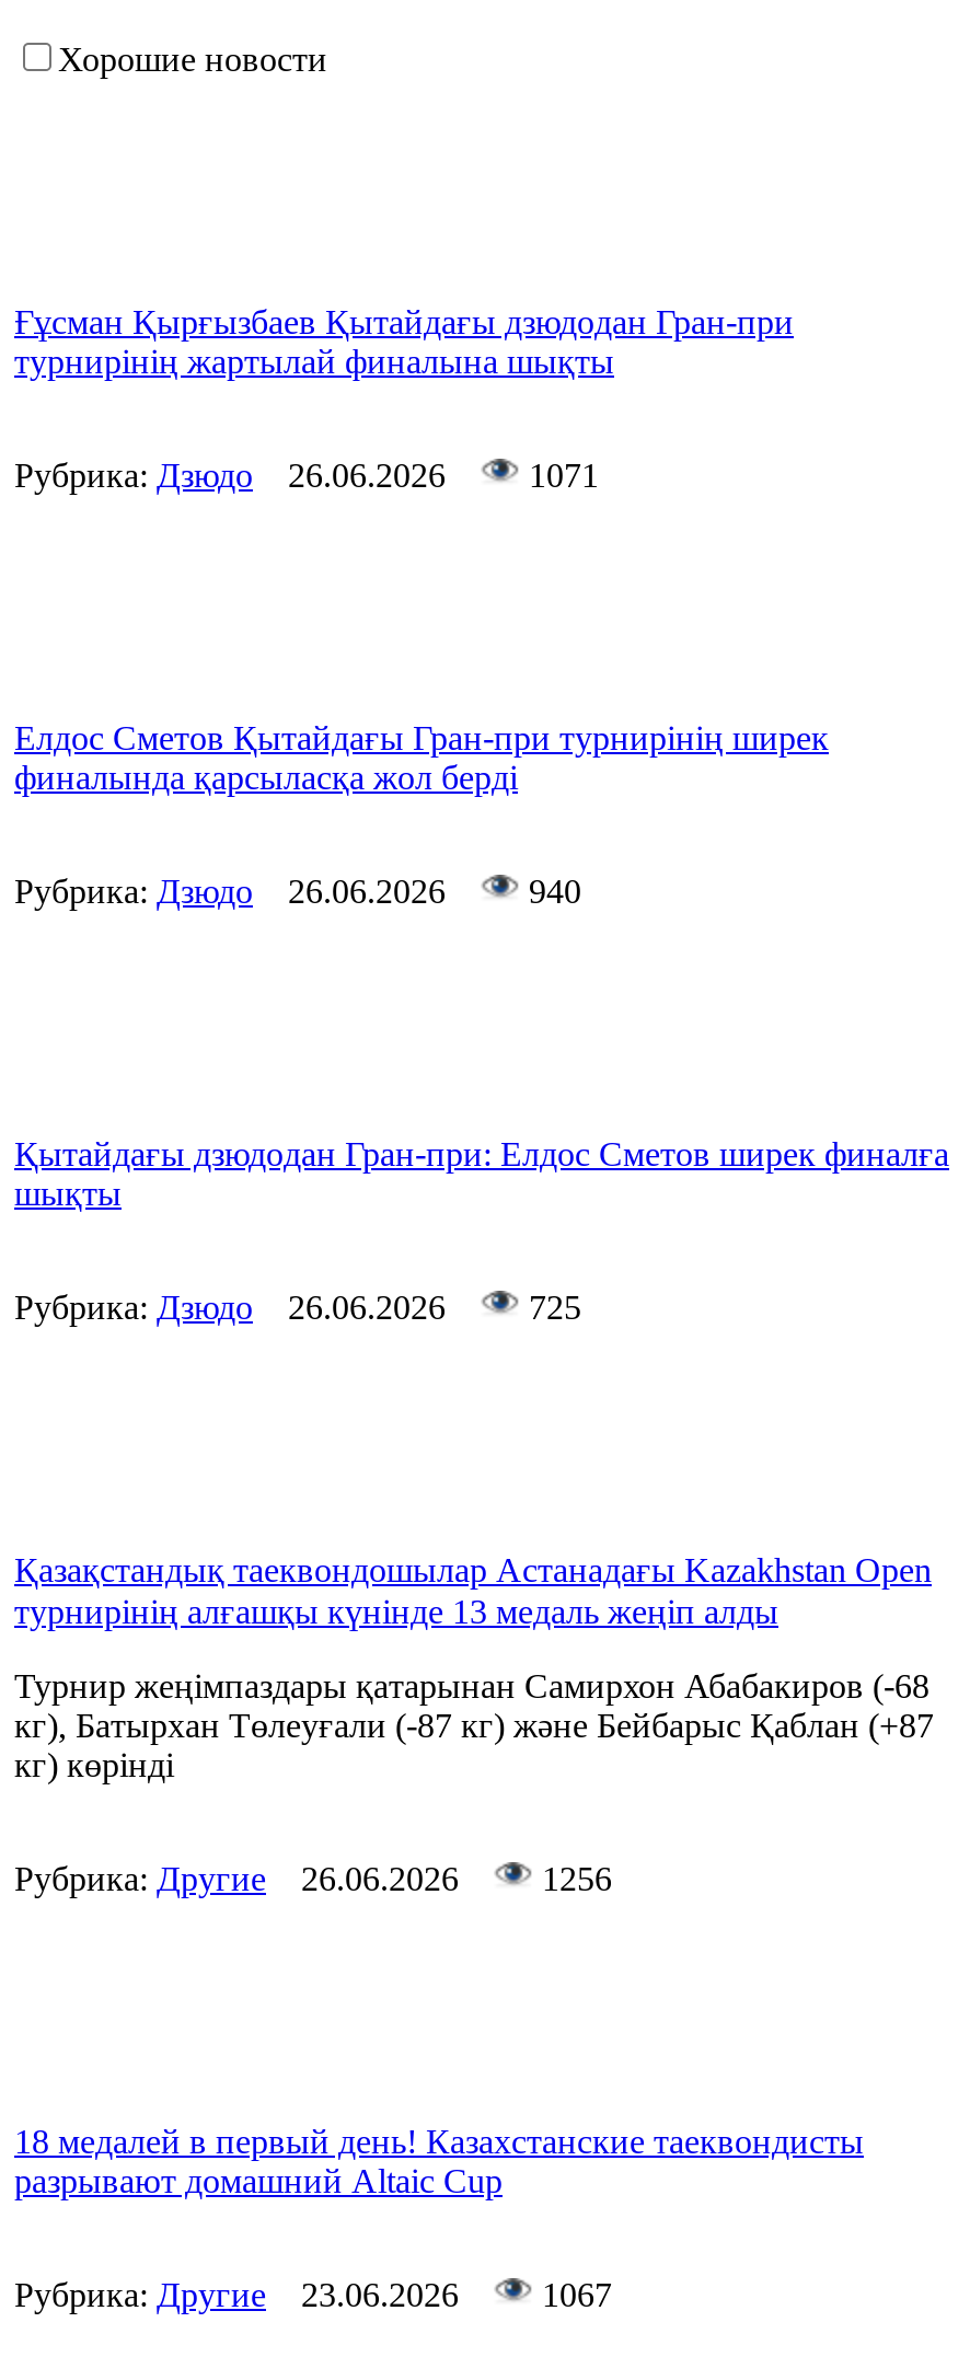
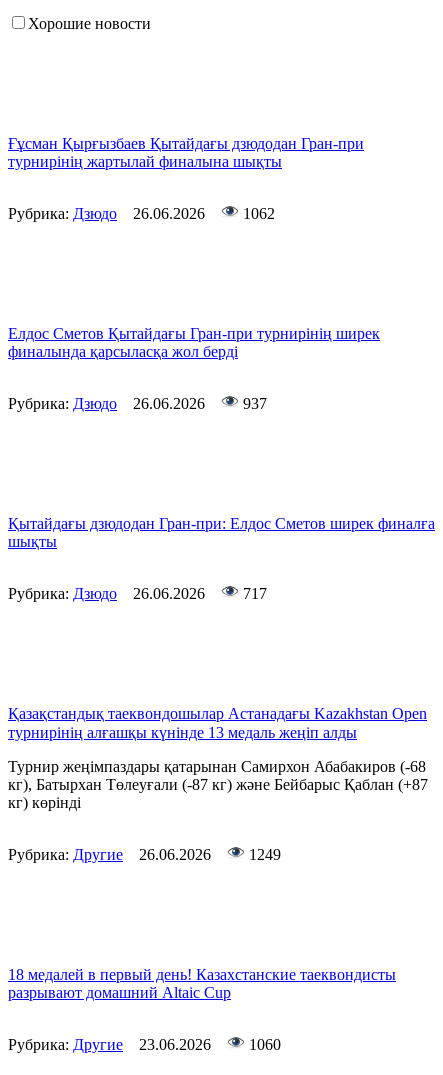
- 1071
+ 1062

- 940
+ 937

- 725
+ 717

- 1256
+ 1249

- 1067
+ 1060
